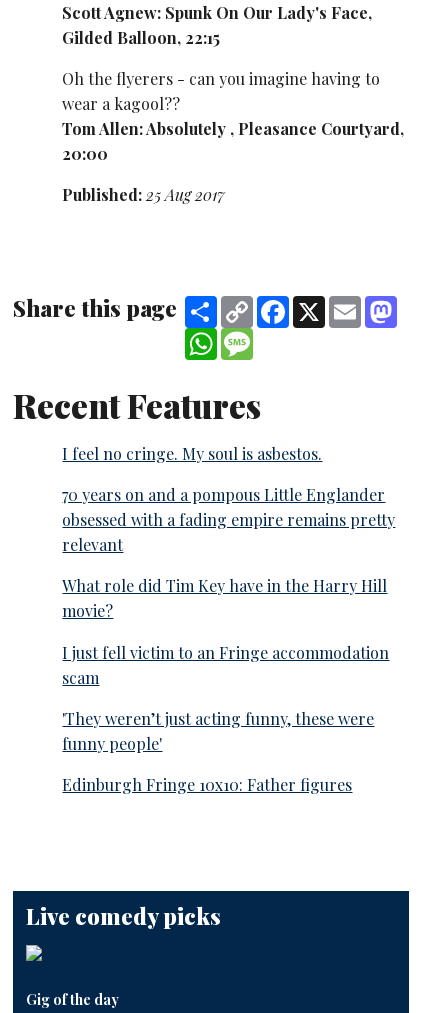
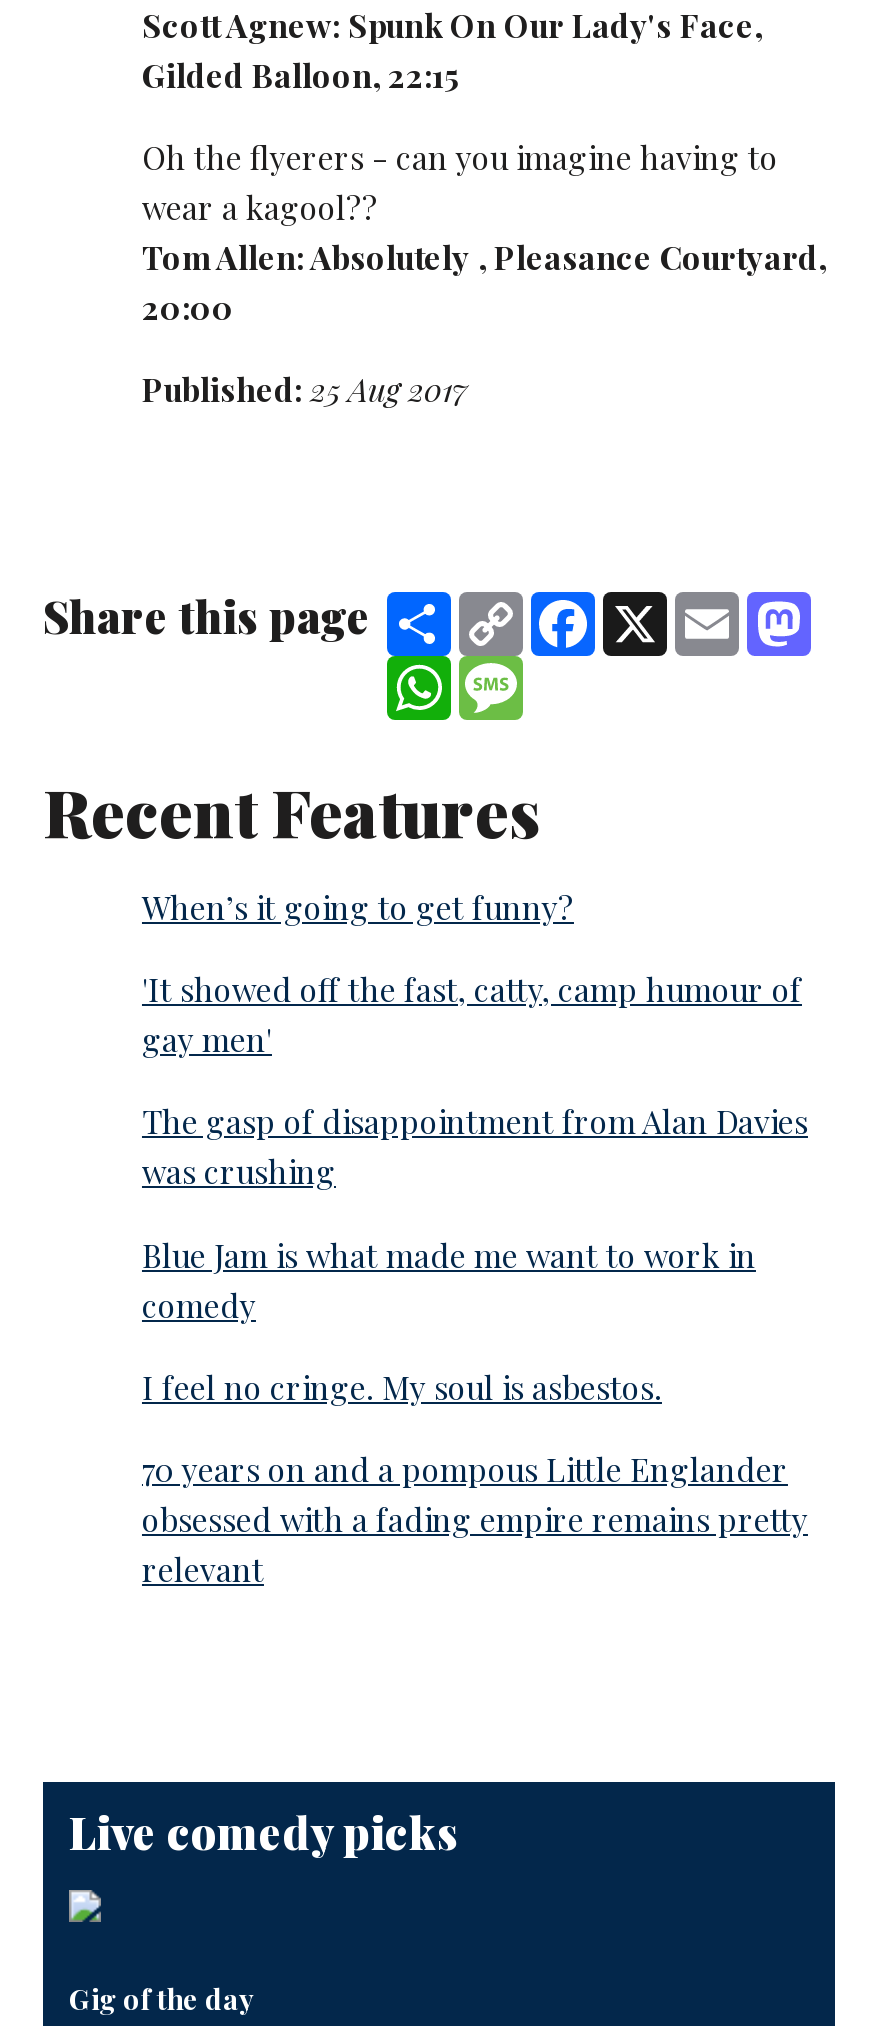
+ When’s it going to get funny?
+ 'It showed off the fast, catty, camp humour of
+ gay men'
+ The gasp of disappointment from Alan Davies
+ was crushing
+ Blue Jam is what made me want to work in
+ comedy

moved down: I feel no cringe. My soul is asbestos. | 70 years on and a pompous Little Englander | obsessed with a fading empire remains pretty | relevant

- What role did Tim Key have in the Harry Hill
- movie?
- I just fell victim to an Fringe accommodation
- scam
- 'They weren’t just acting funny, these were
- funny people'
- Edinburgh Fringe 10x10: Father figures
